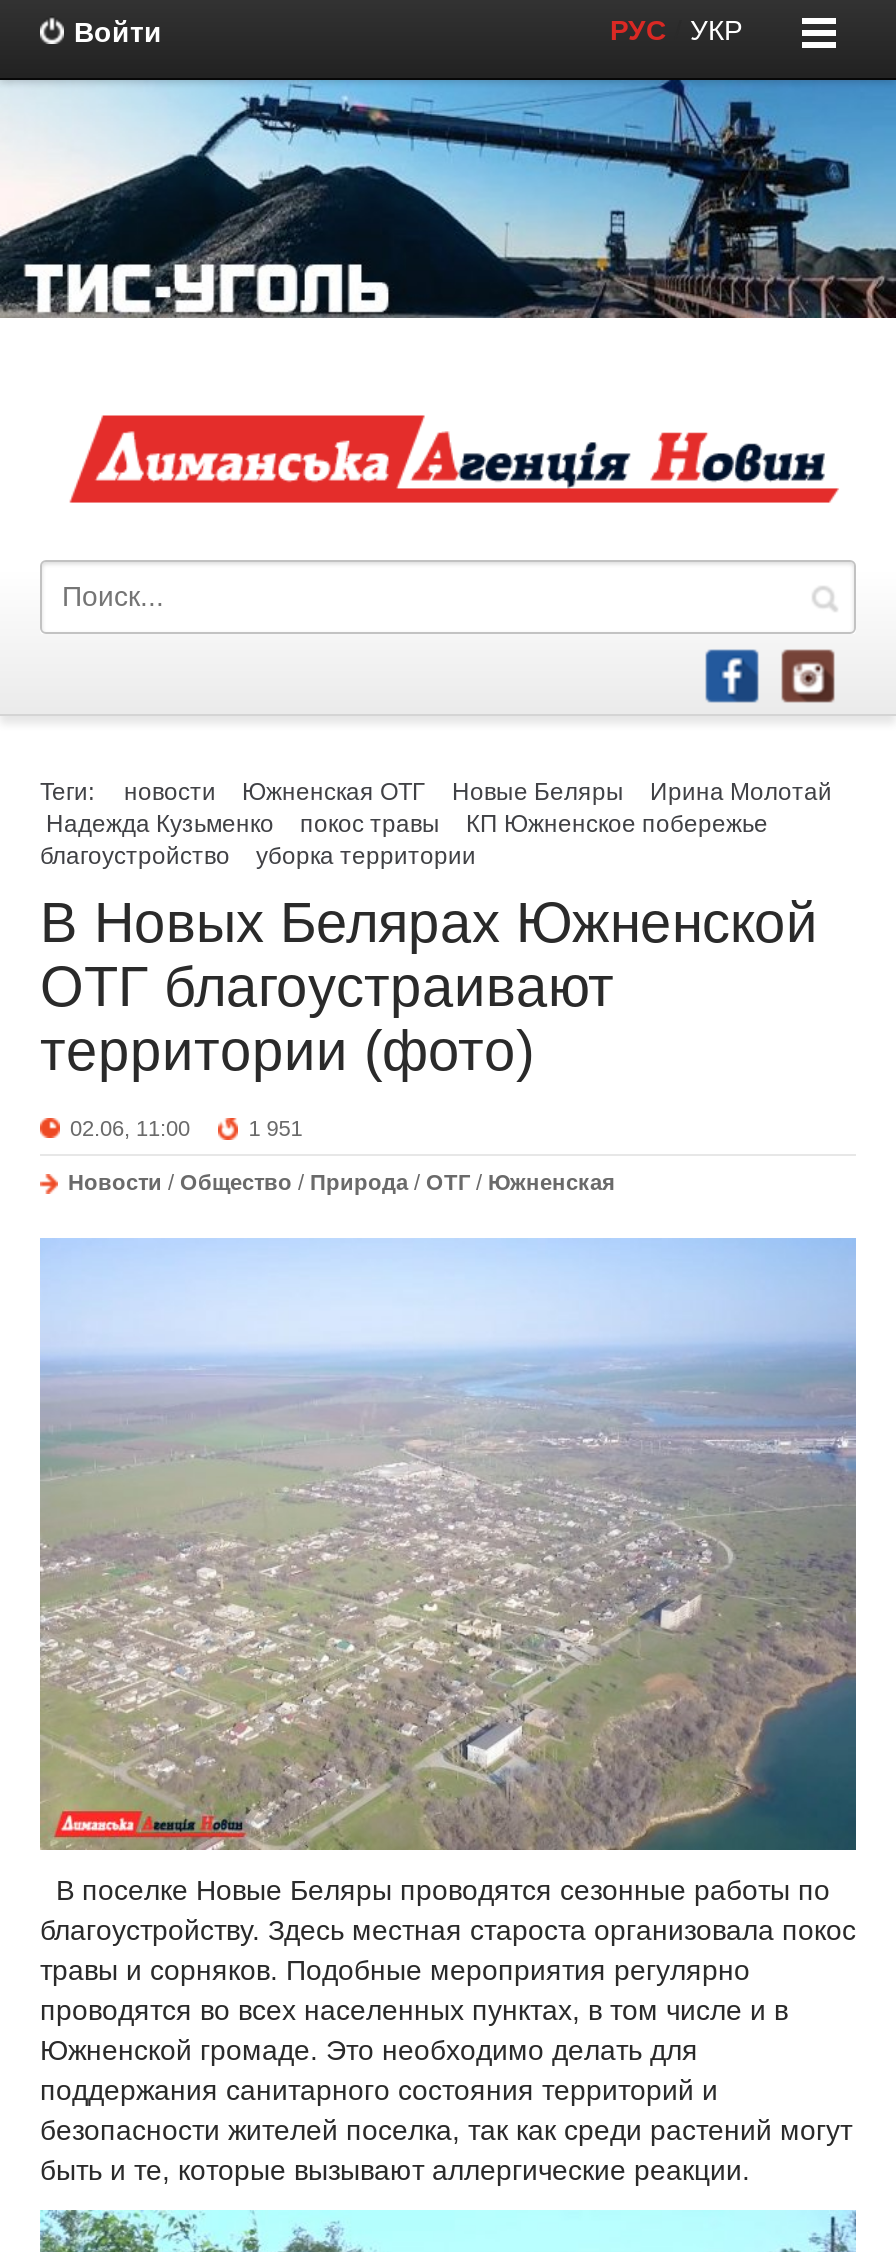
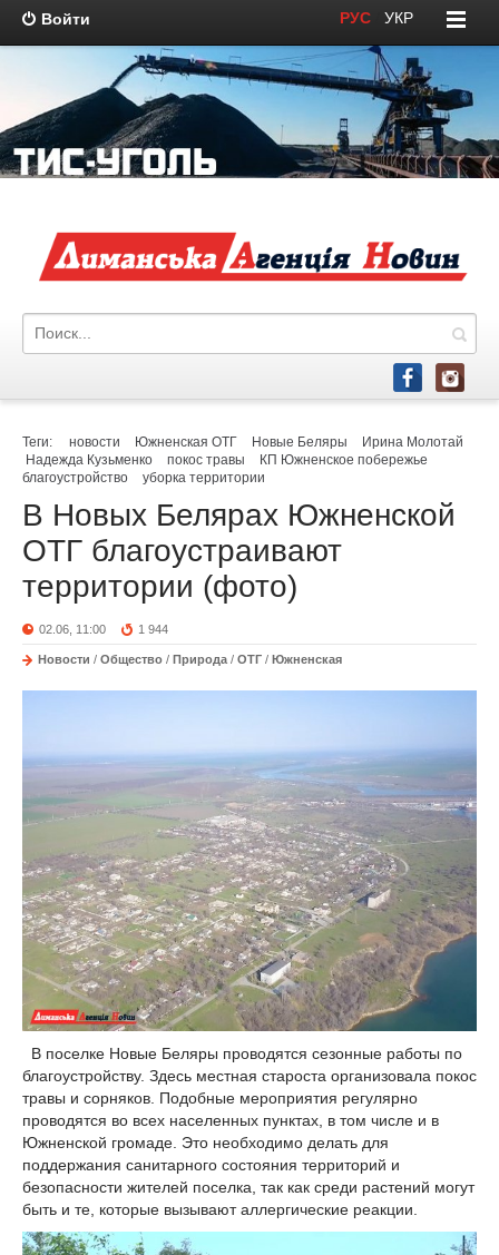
- 1 951
+ 1 944
